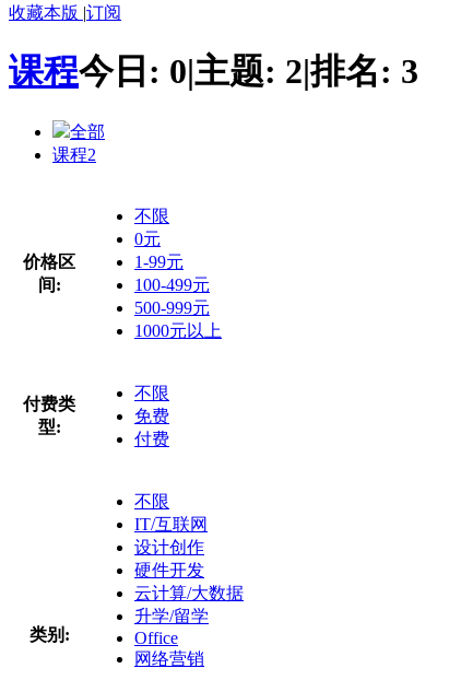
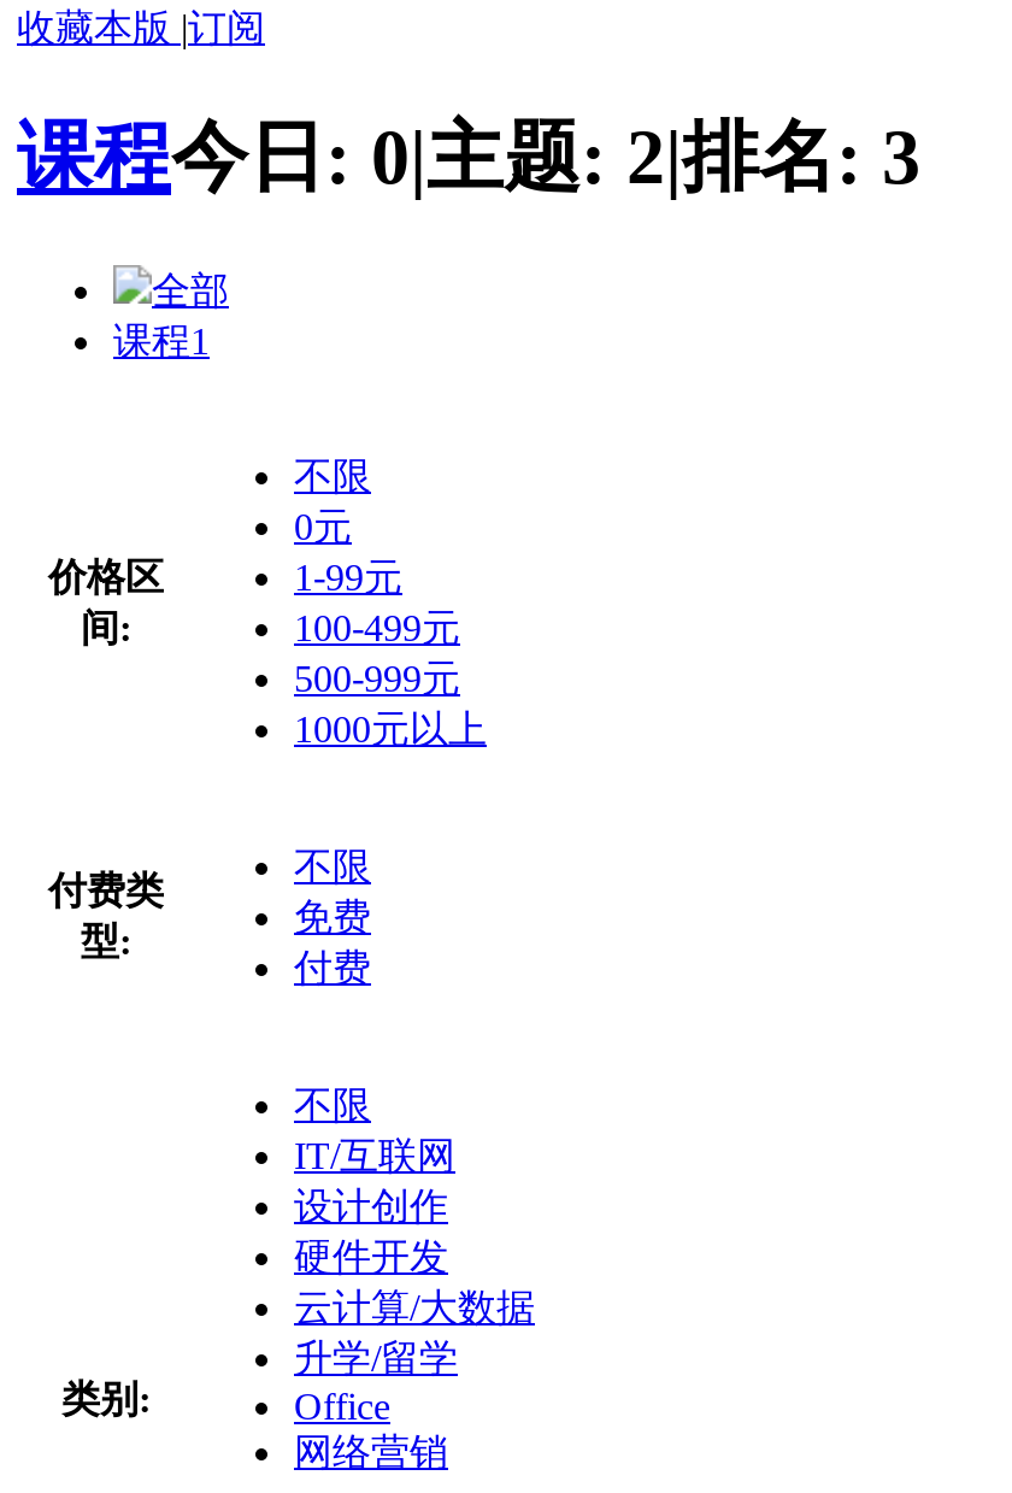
- 课程2
+ 课程1
